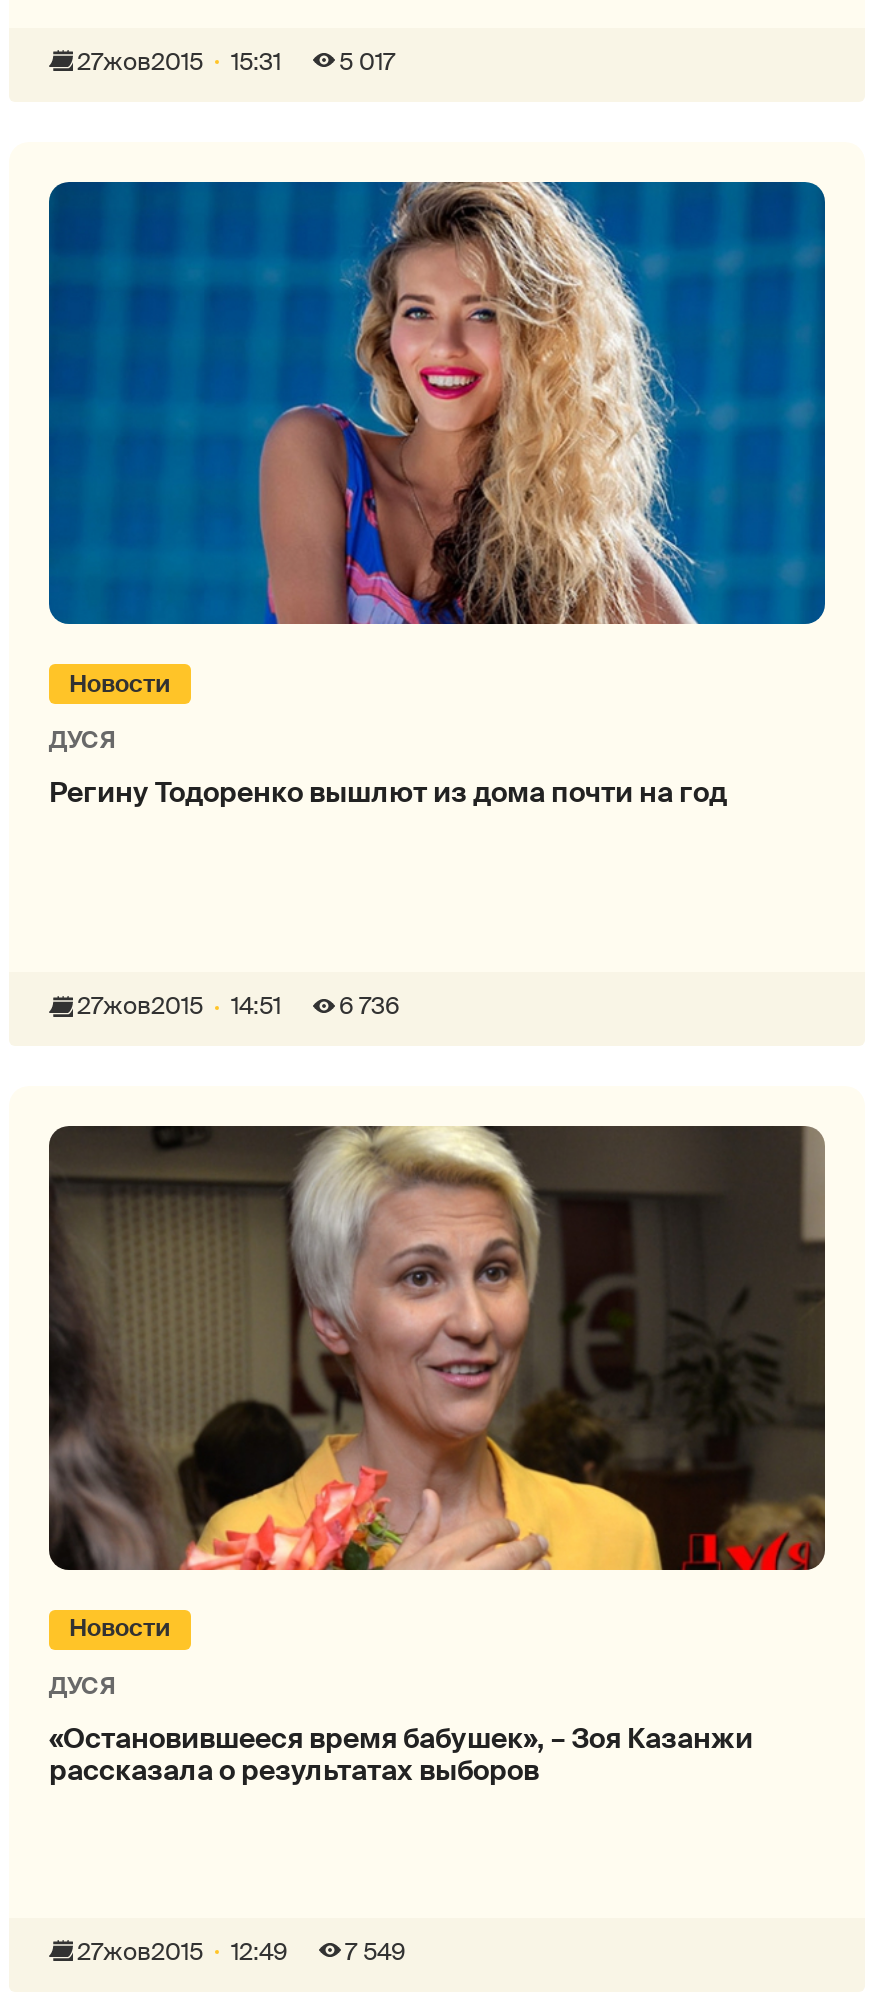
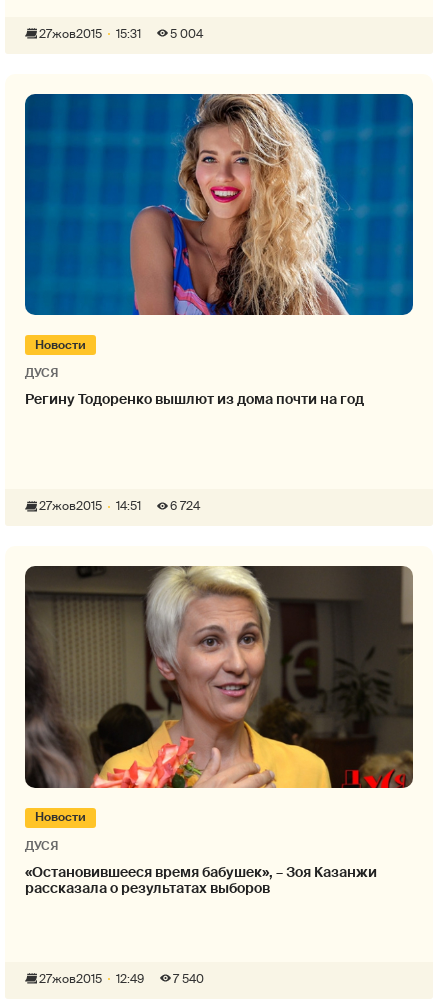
- 5 017
+ 5 004

- 27жов2015 14:51 6 736
+ 27жов2015 14:51 6 724

- 7 549
+ 7 540
